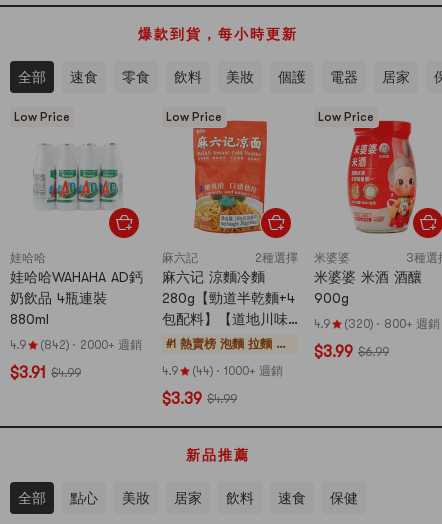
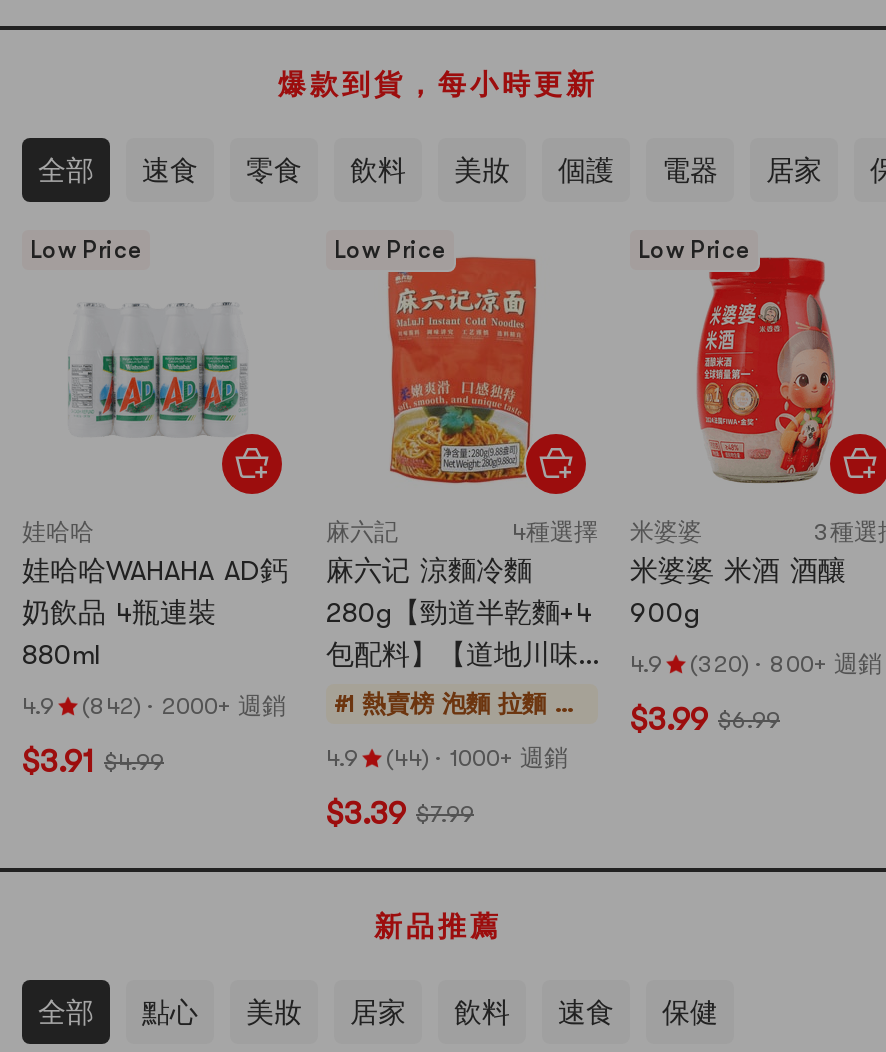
- 2種選擇
+ 4種選擇

- $3.39 $4.99
+ $3.39 $7.99
